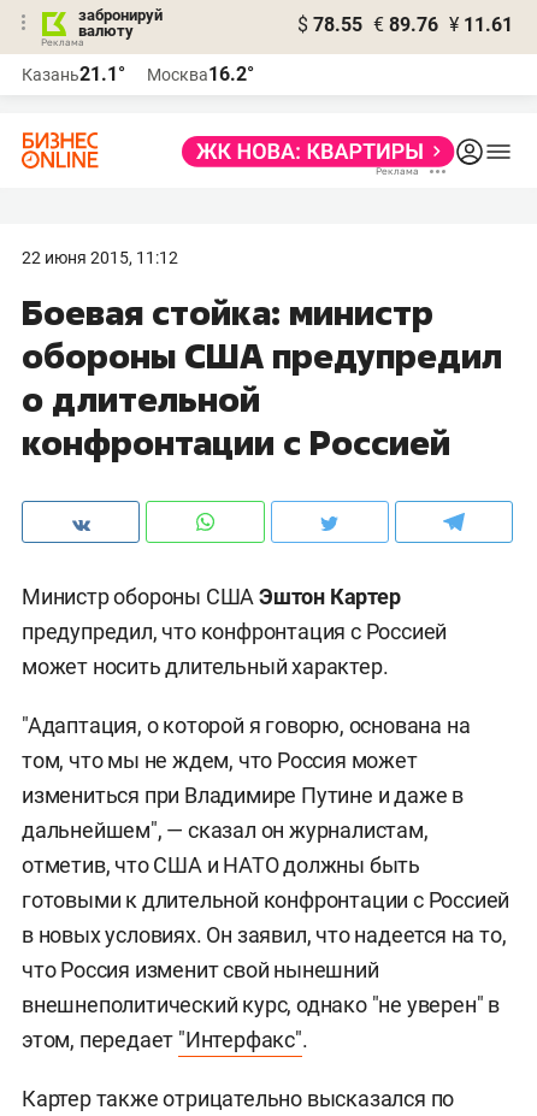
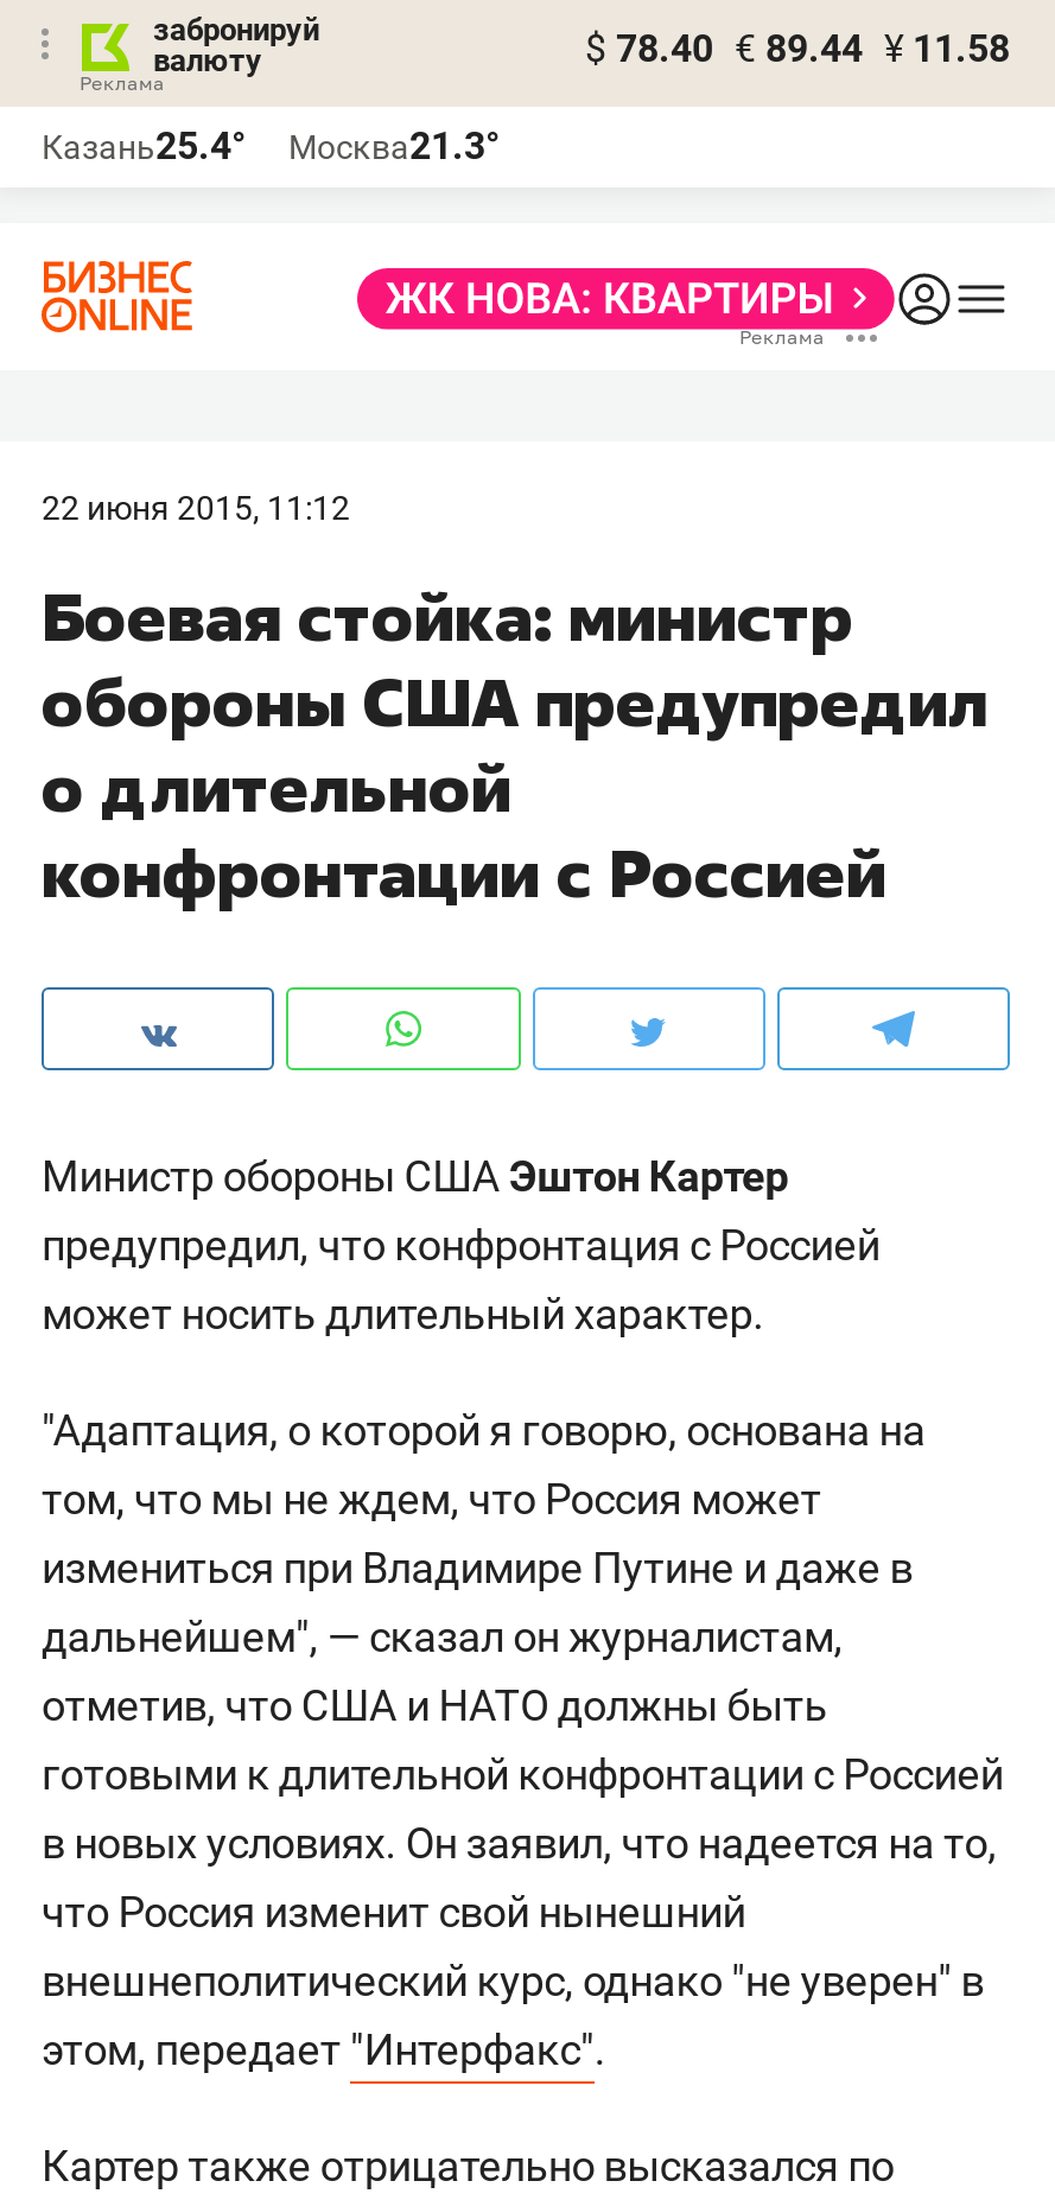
- $ 78.55 € 89.76 ¥ 11.61
+ $ 78.40 € 89.44 ¥ 11.58

- Казань21.1°
+ Казань25.4°

- Москва16.2°
+ Москва21.3°
